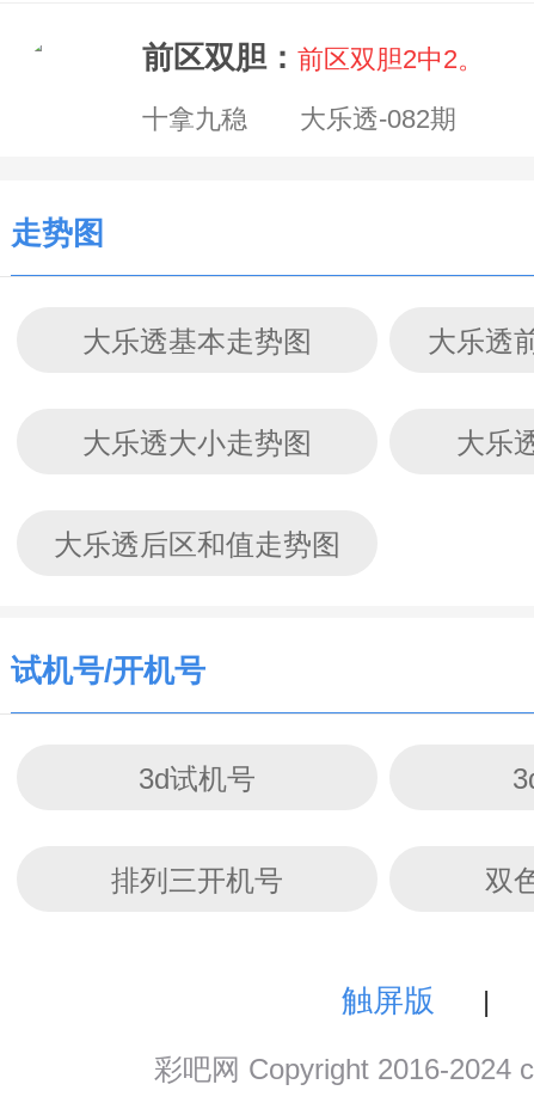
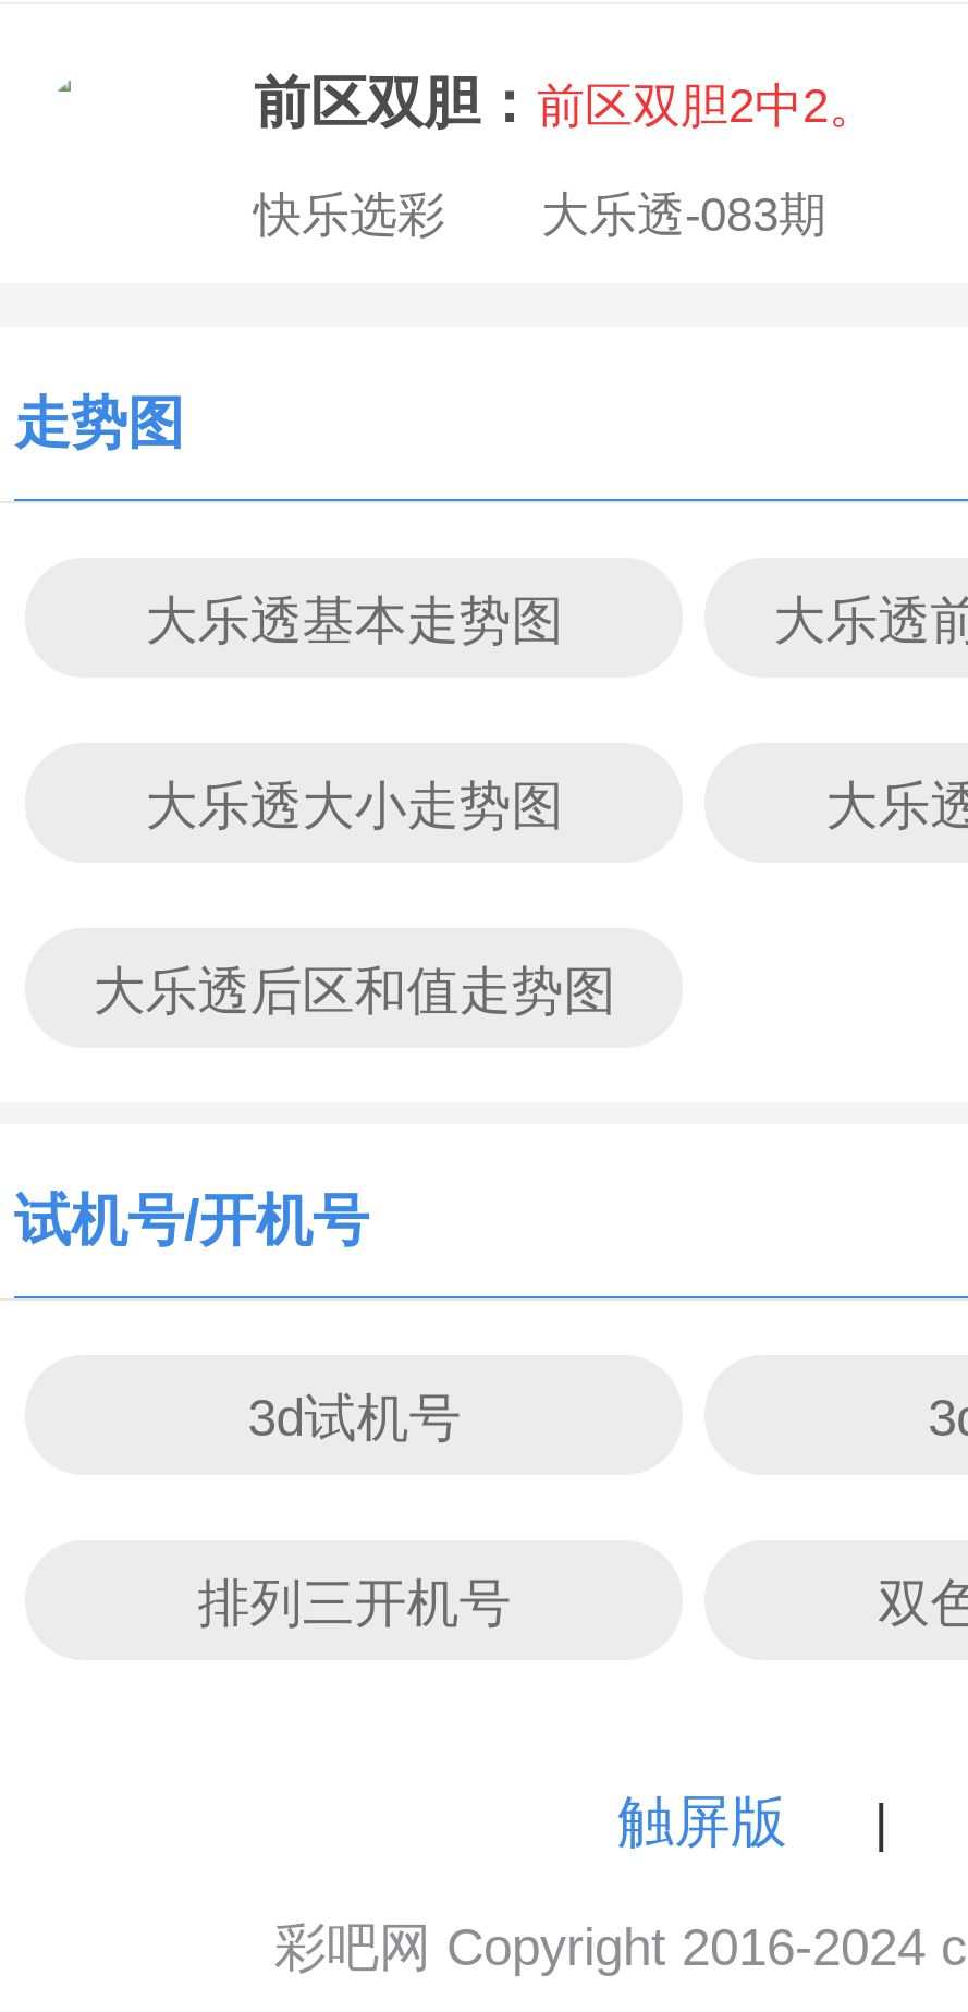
- 十拿九稳 大乐透-082期
+ 快乐选彩 大乐透-083期
